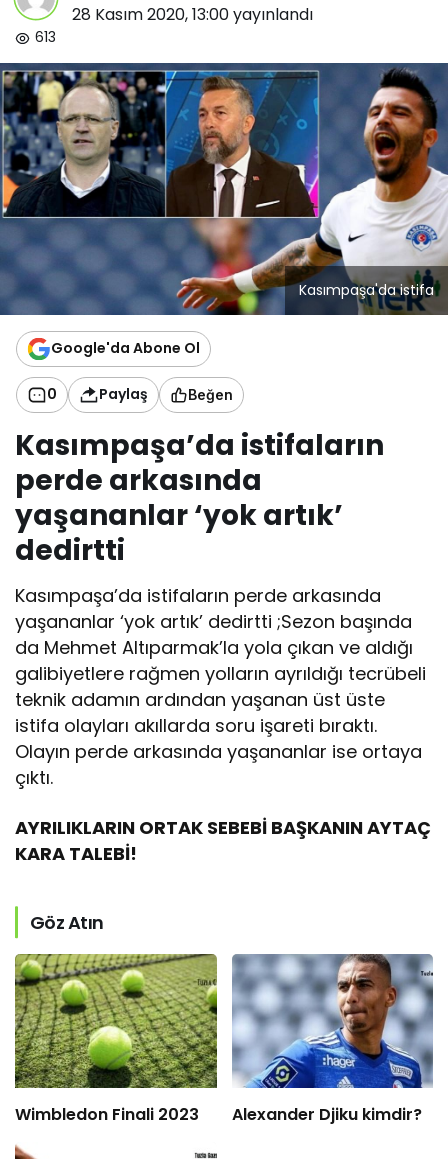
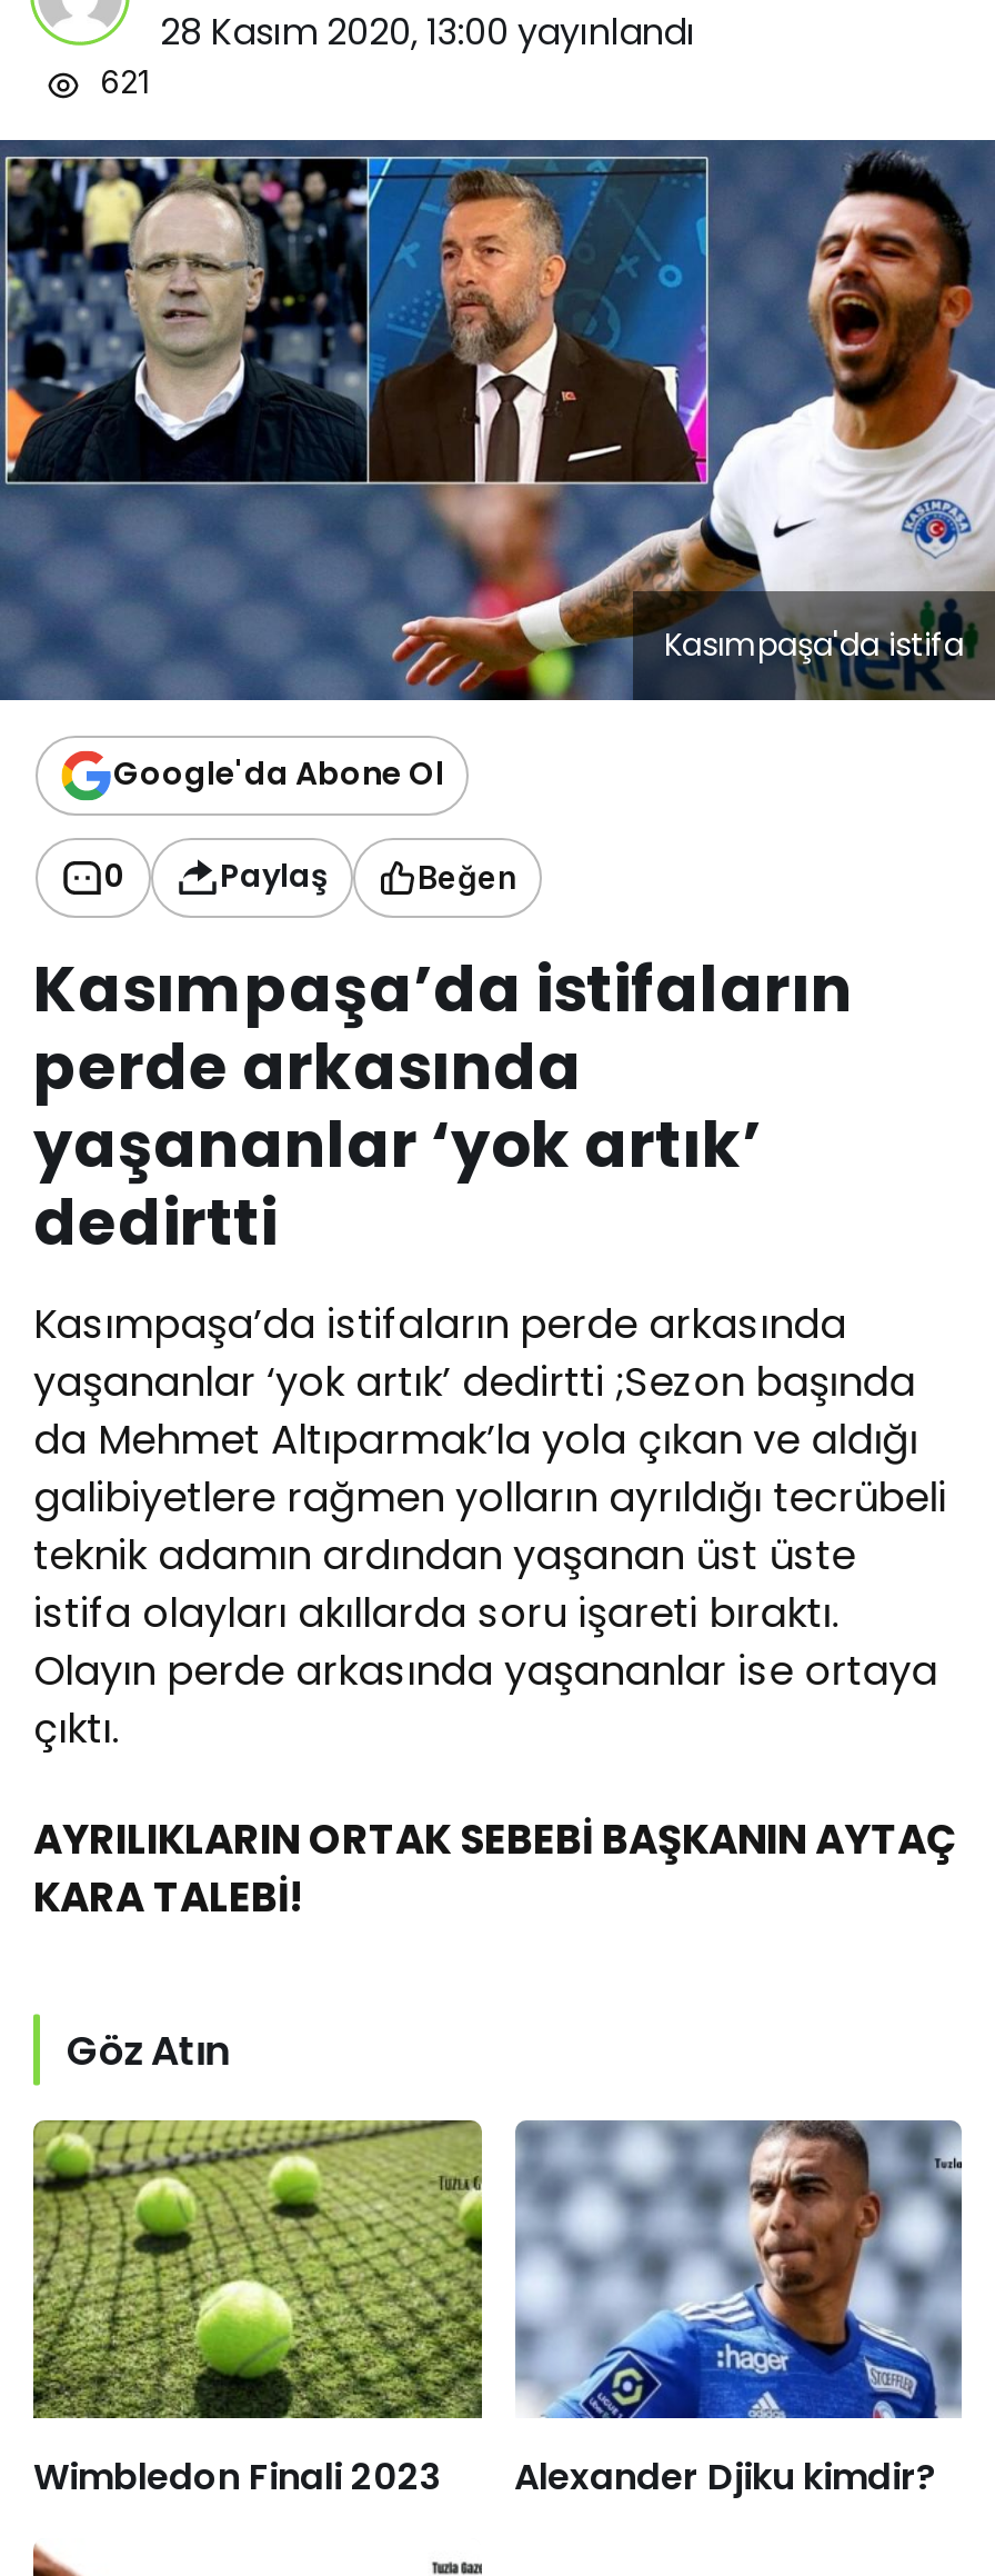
- 613
+ 621
